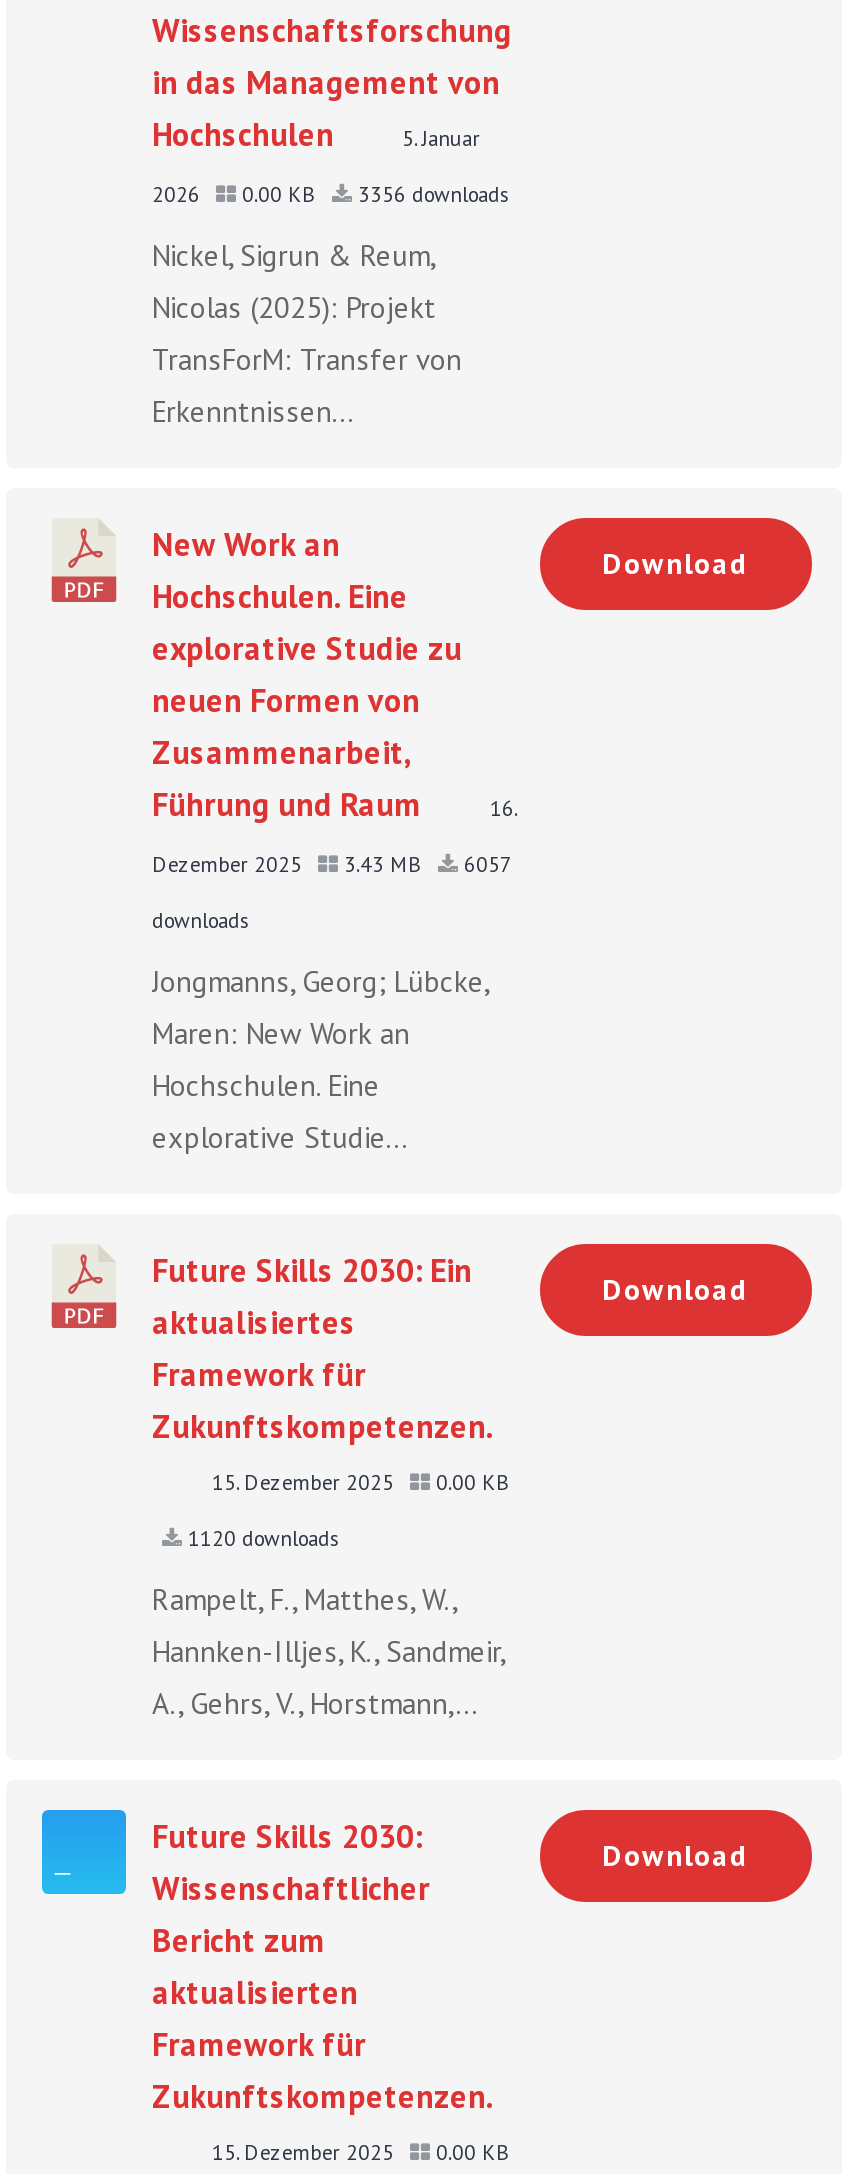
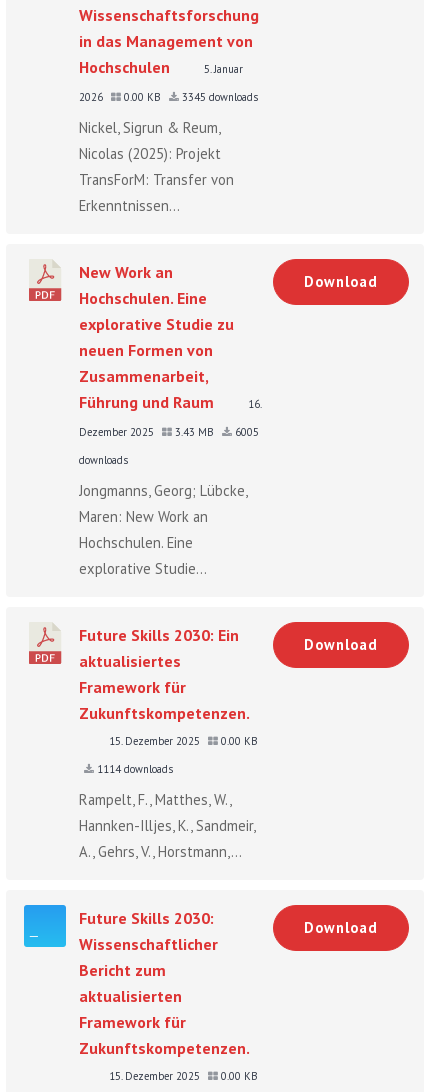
- 2026 0.00 KB 3356 downloads
+ 2026 0.00 KB 3345 downloads

- Dezember 2025 3.43 MB 6057
+ Dezember 2025 3.43 MB 6005

- 1120 downloads
+ 1114 downloads
